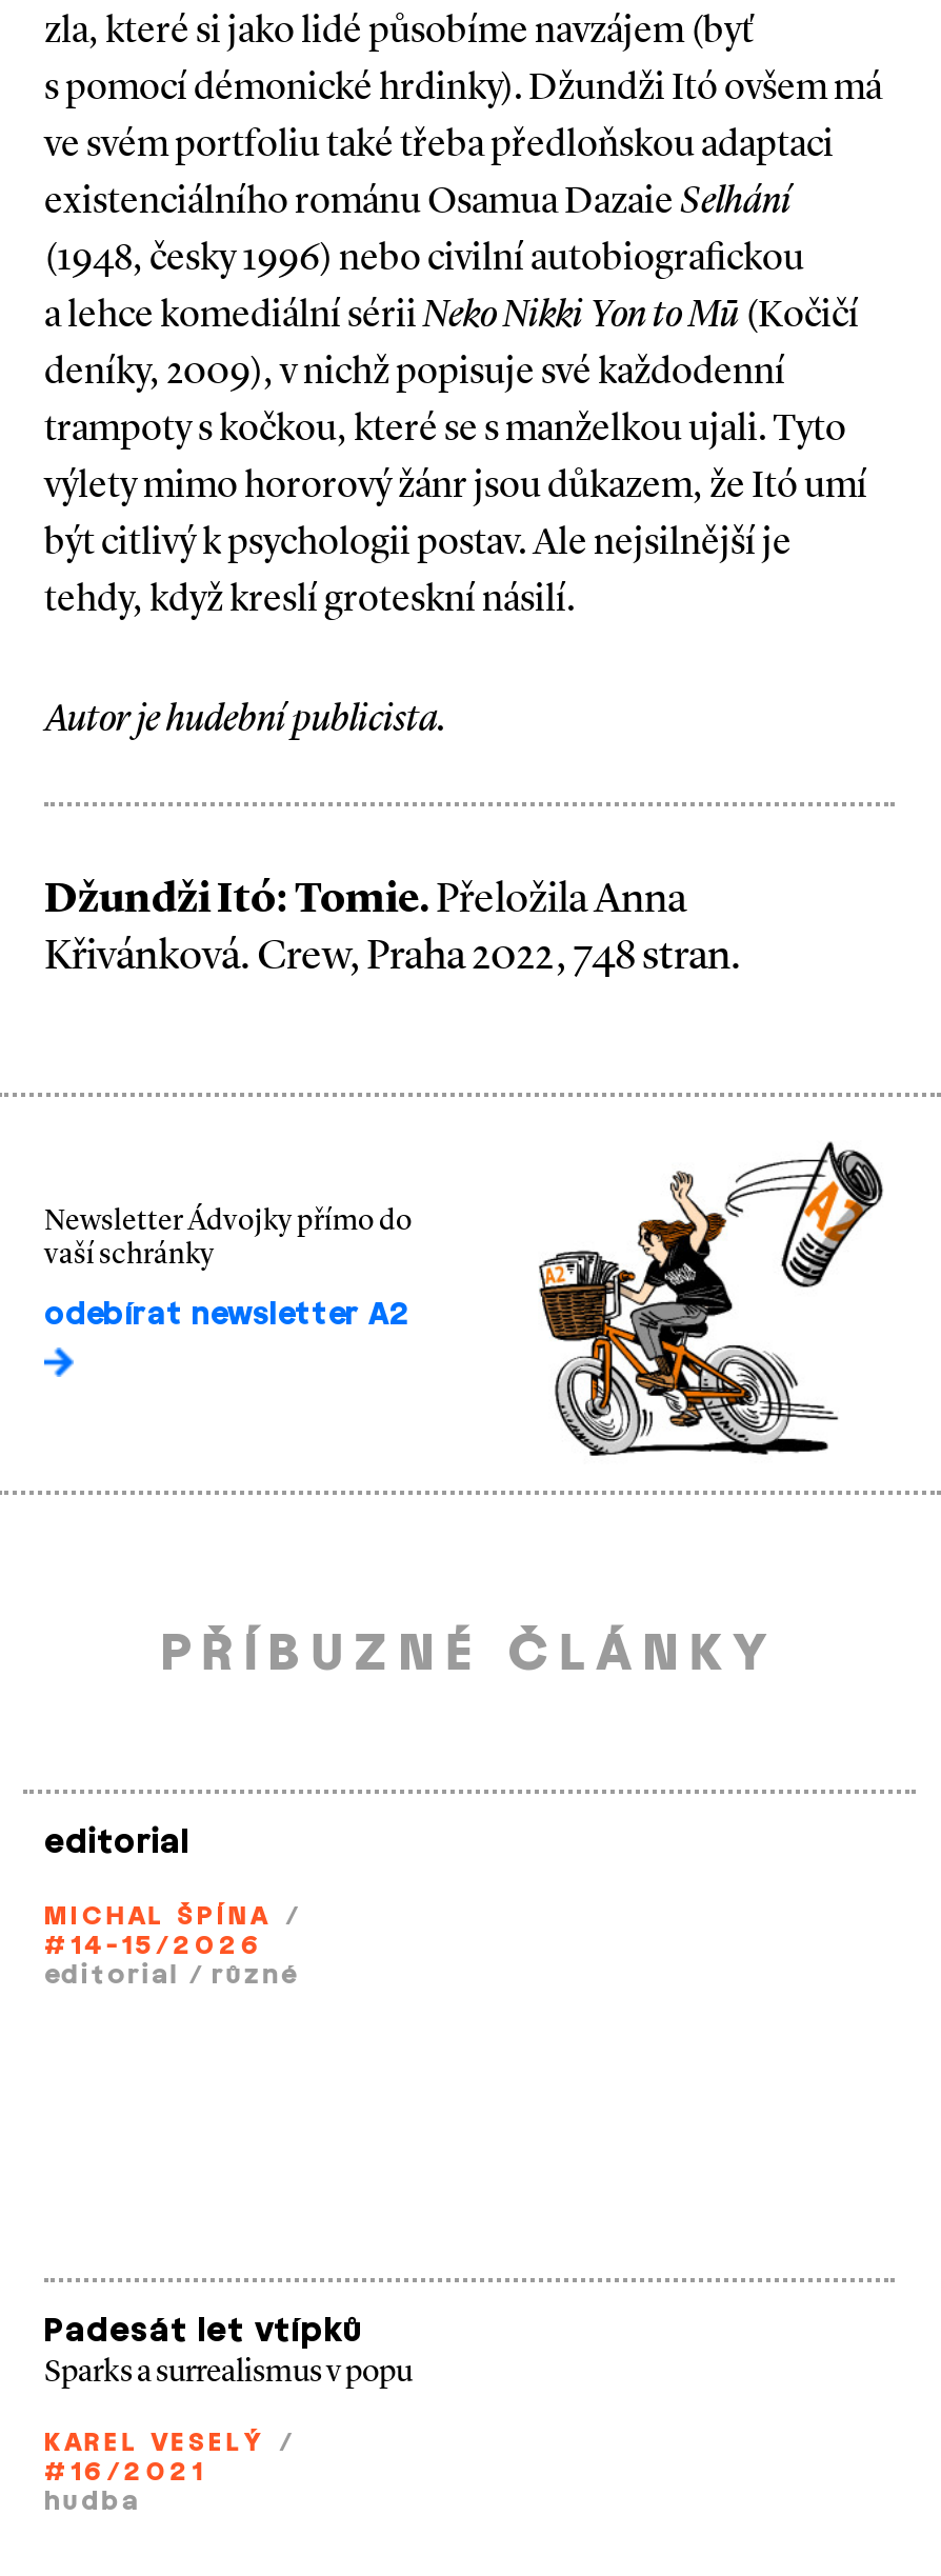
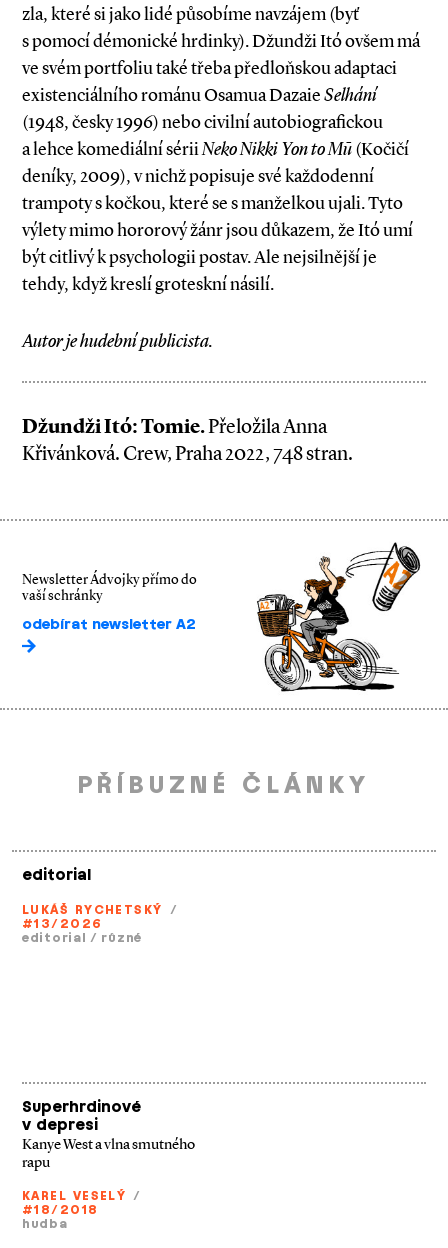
- MICHAL ŠPÍNA /
- #14-15/2026
+ LUKÁŠ RYCHETSKÝ /
+ #13/2026

- Padesát let vtípků
- Sparks a surrealismus v popu
+ Superhrdinové
+ v depresi
+ Kanye West a vlna smutného
+ rapu

- #16/2021
+ #18/2018
